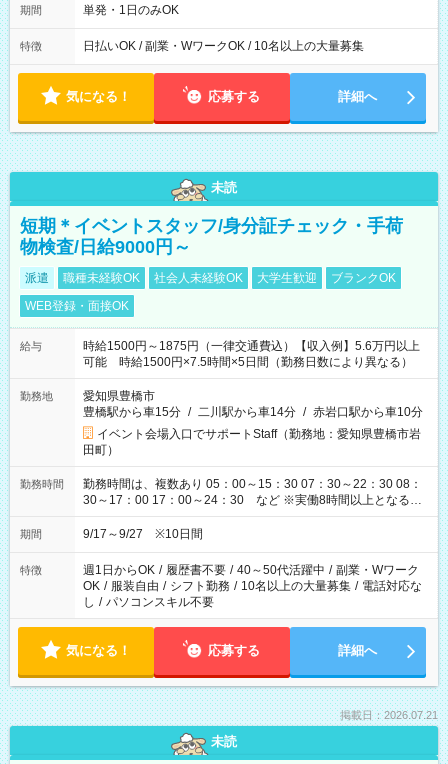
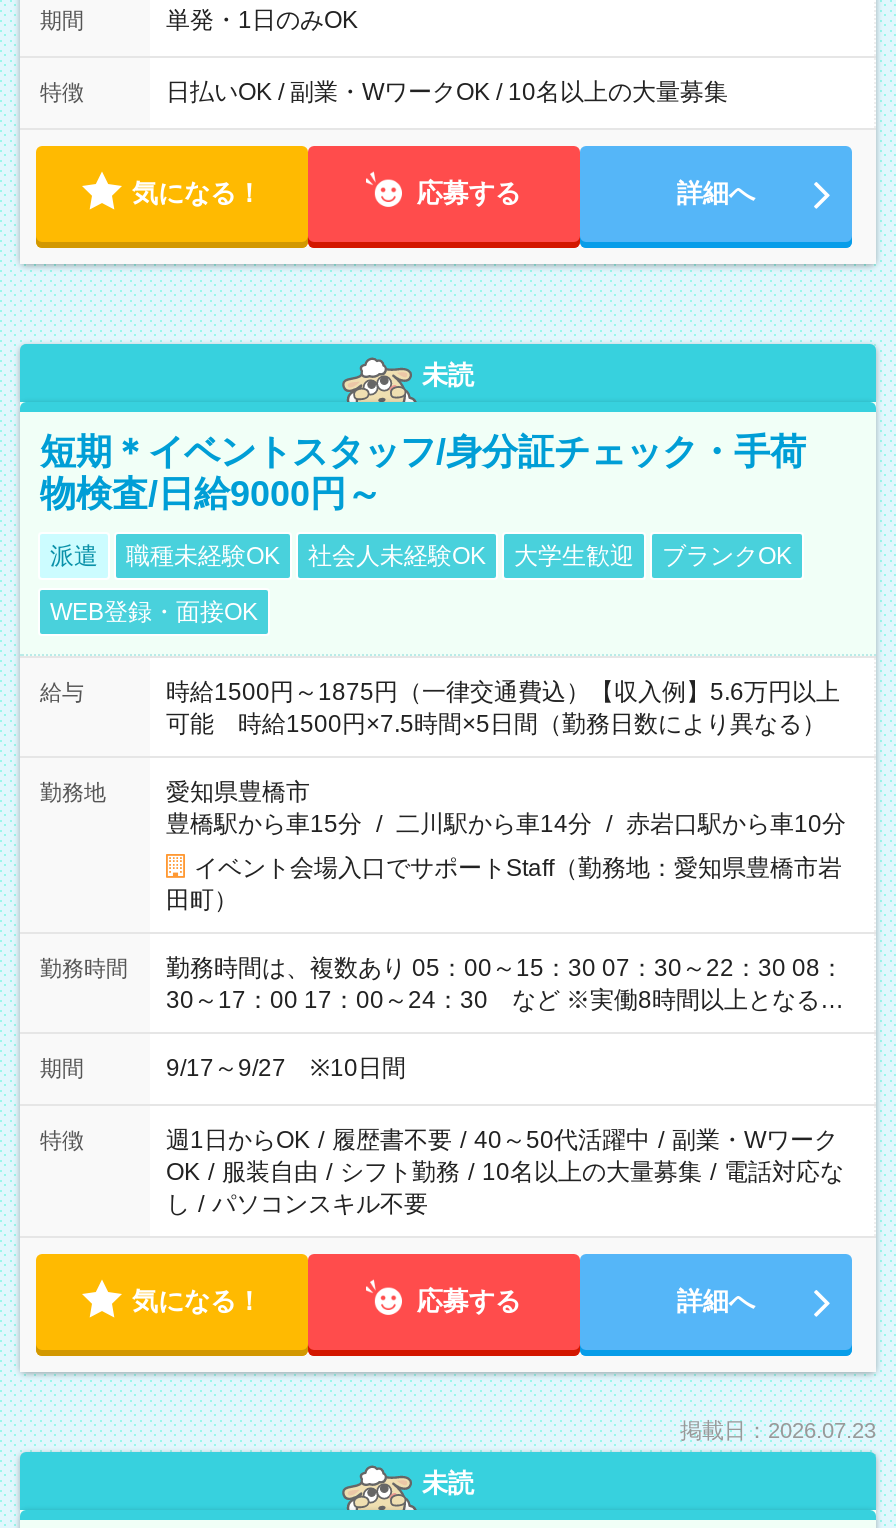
- 掲載日：2026.07.21
+ 掲載日：2026.07.23
